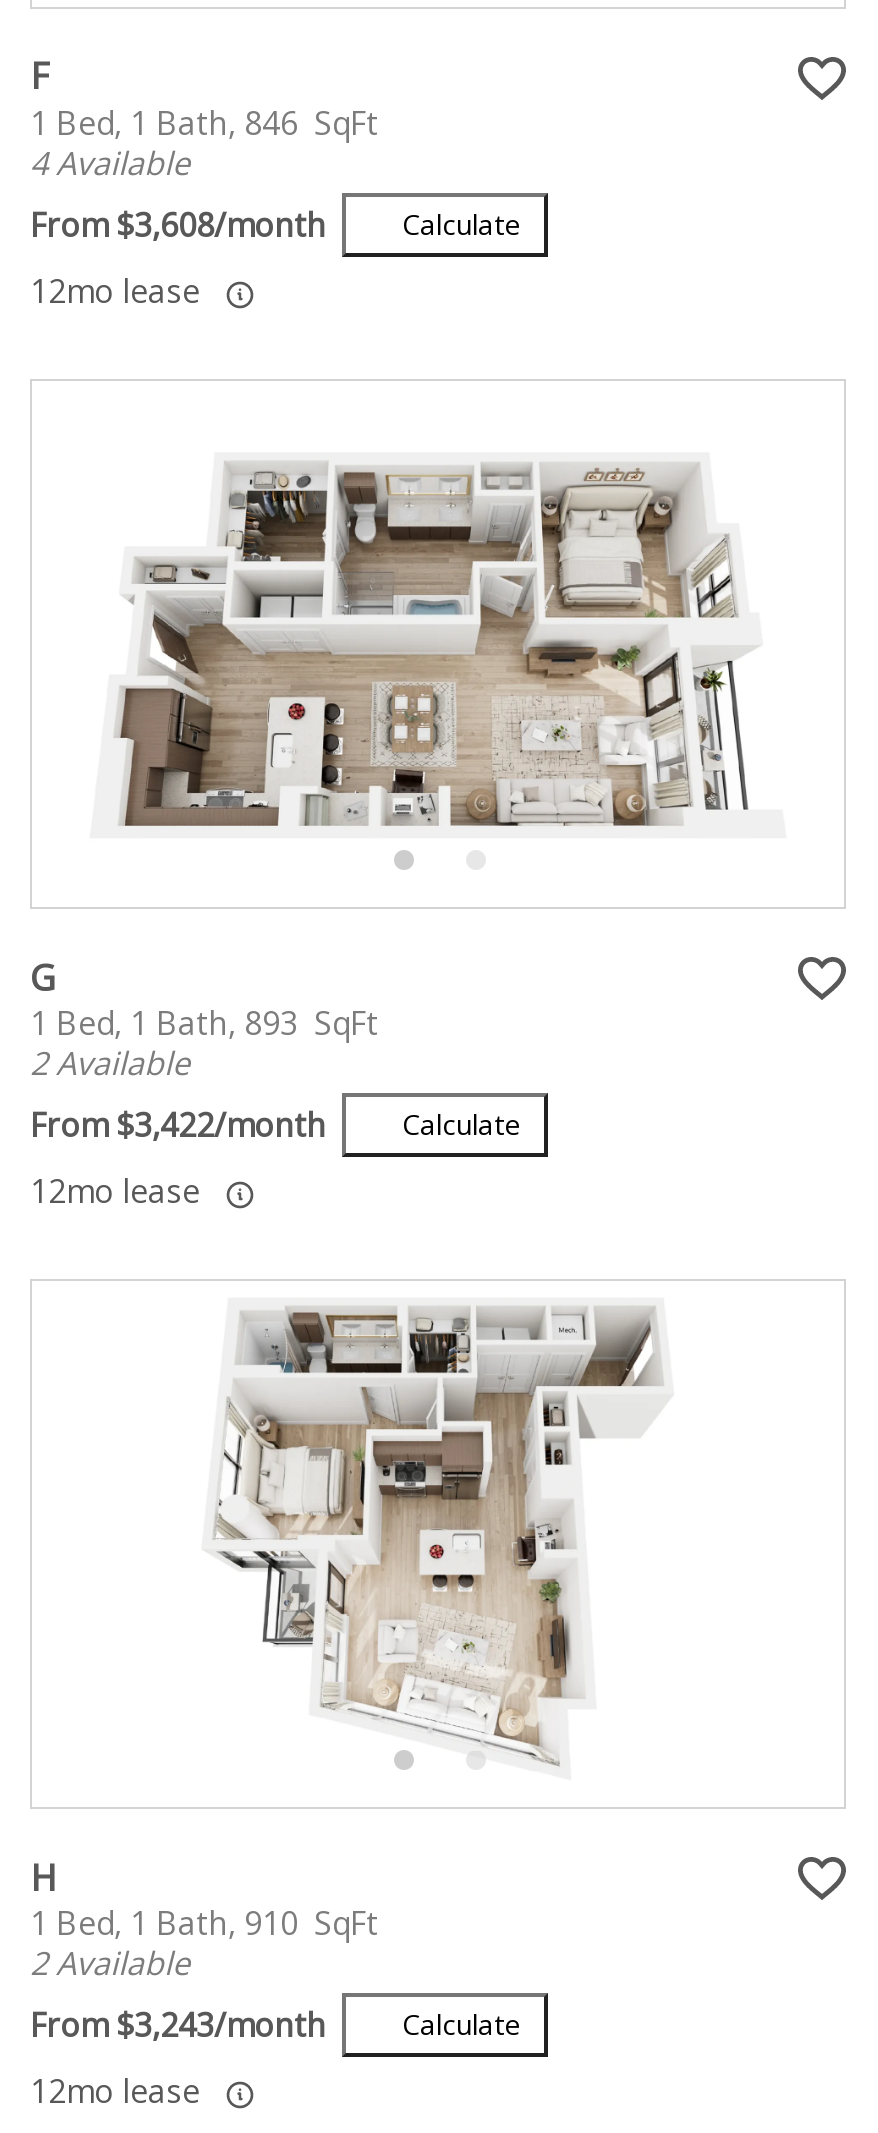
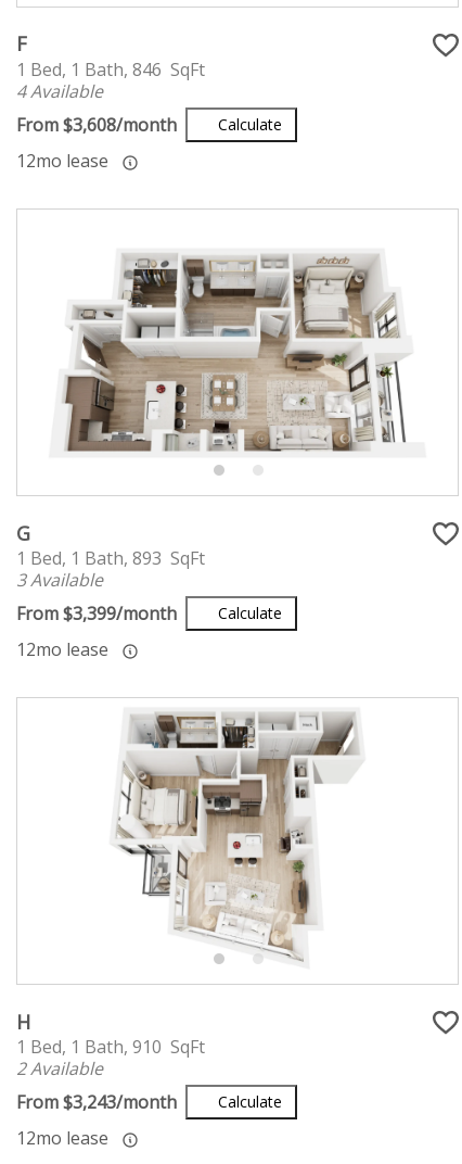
- 2 Available
+ 3 Available

- From $3,422/month Calculate
+ From $3,399/month Calculate
